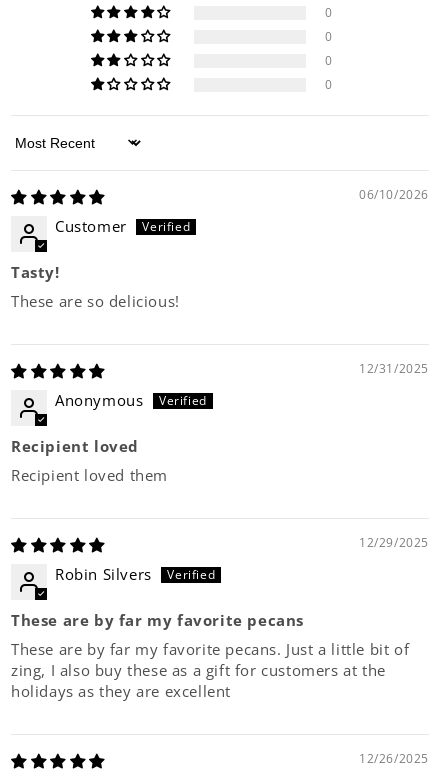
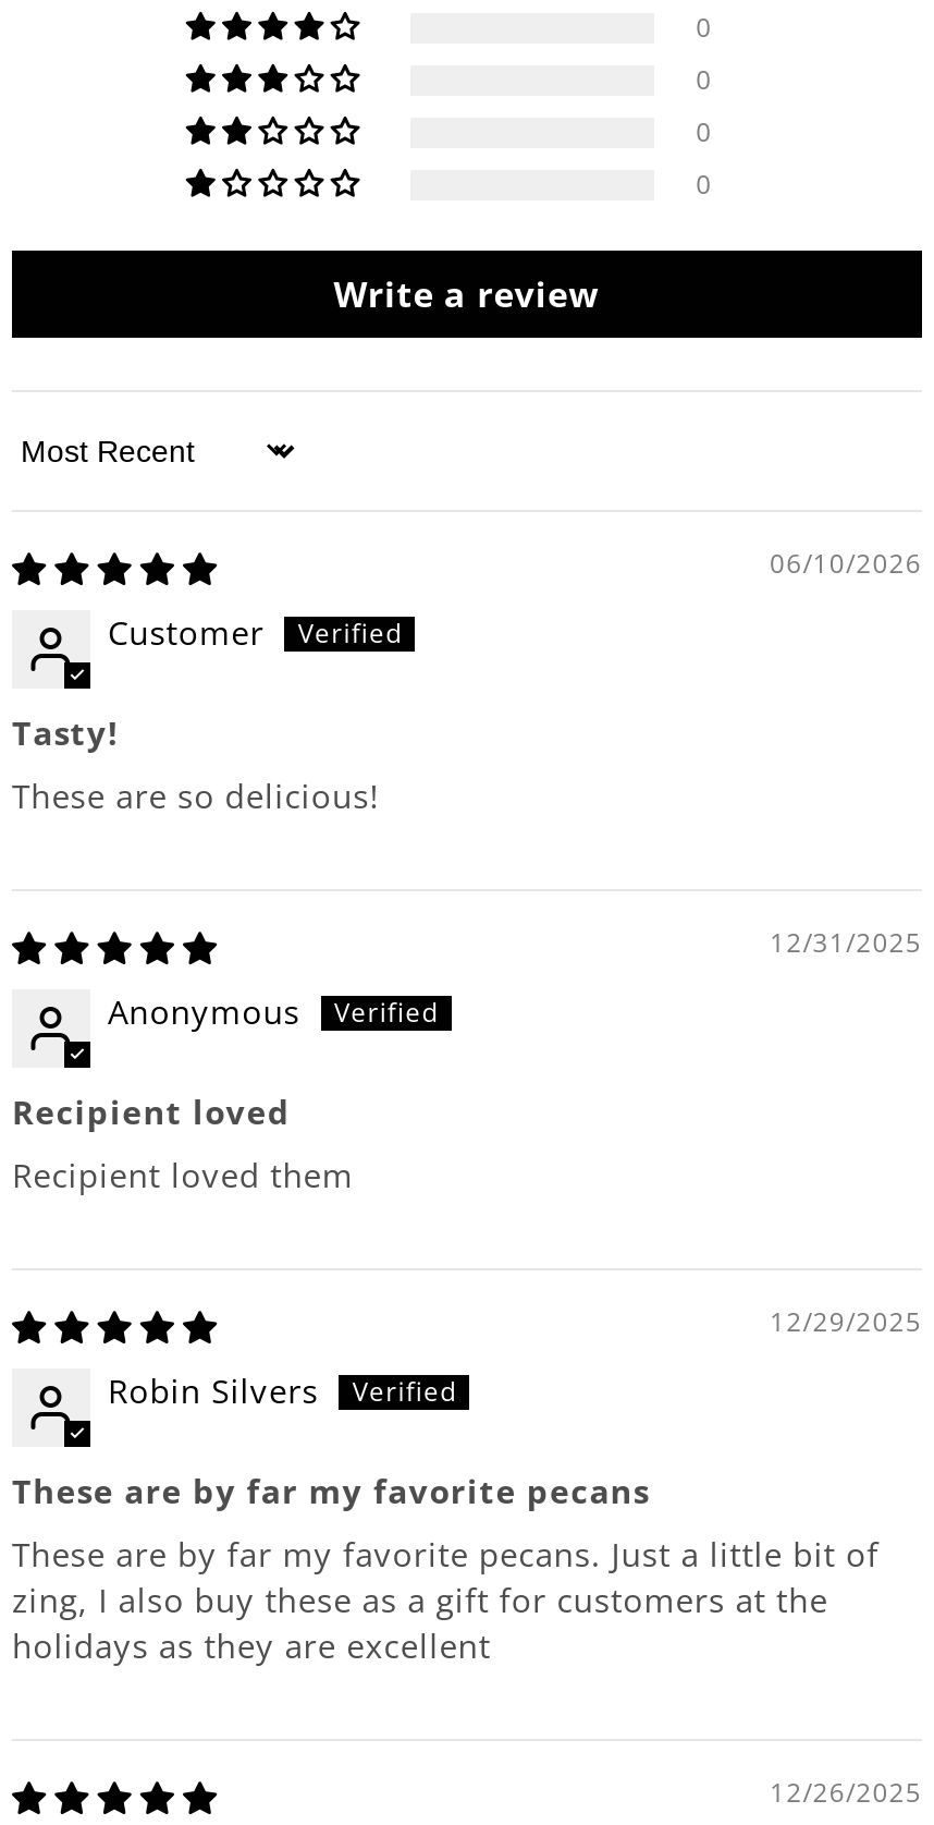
+ Write a review
